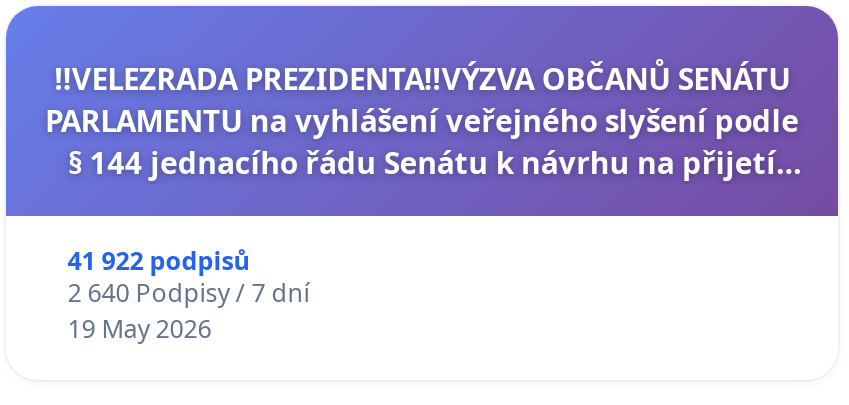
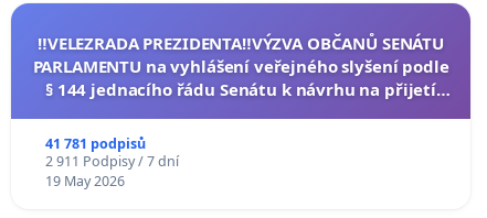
- 41 922 podpisů
+ 41 781 podpisů

- 2 640 Podpisy / 7 dní
+ 2 911 Podpisy / 7 dní
